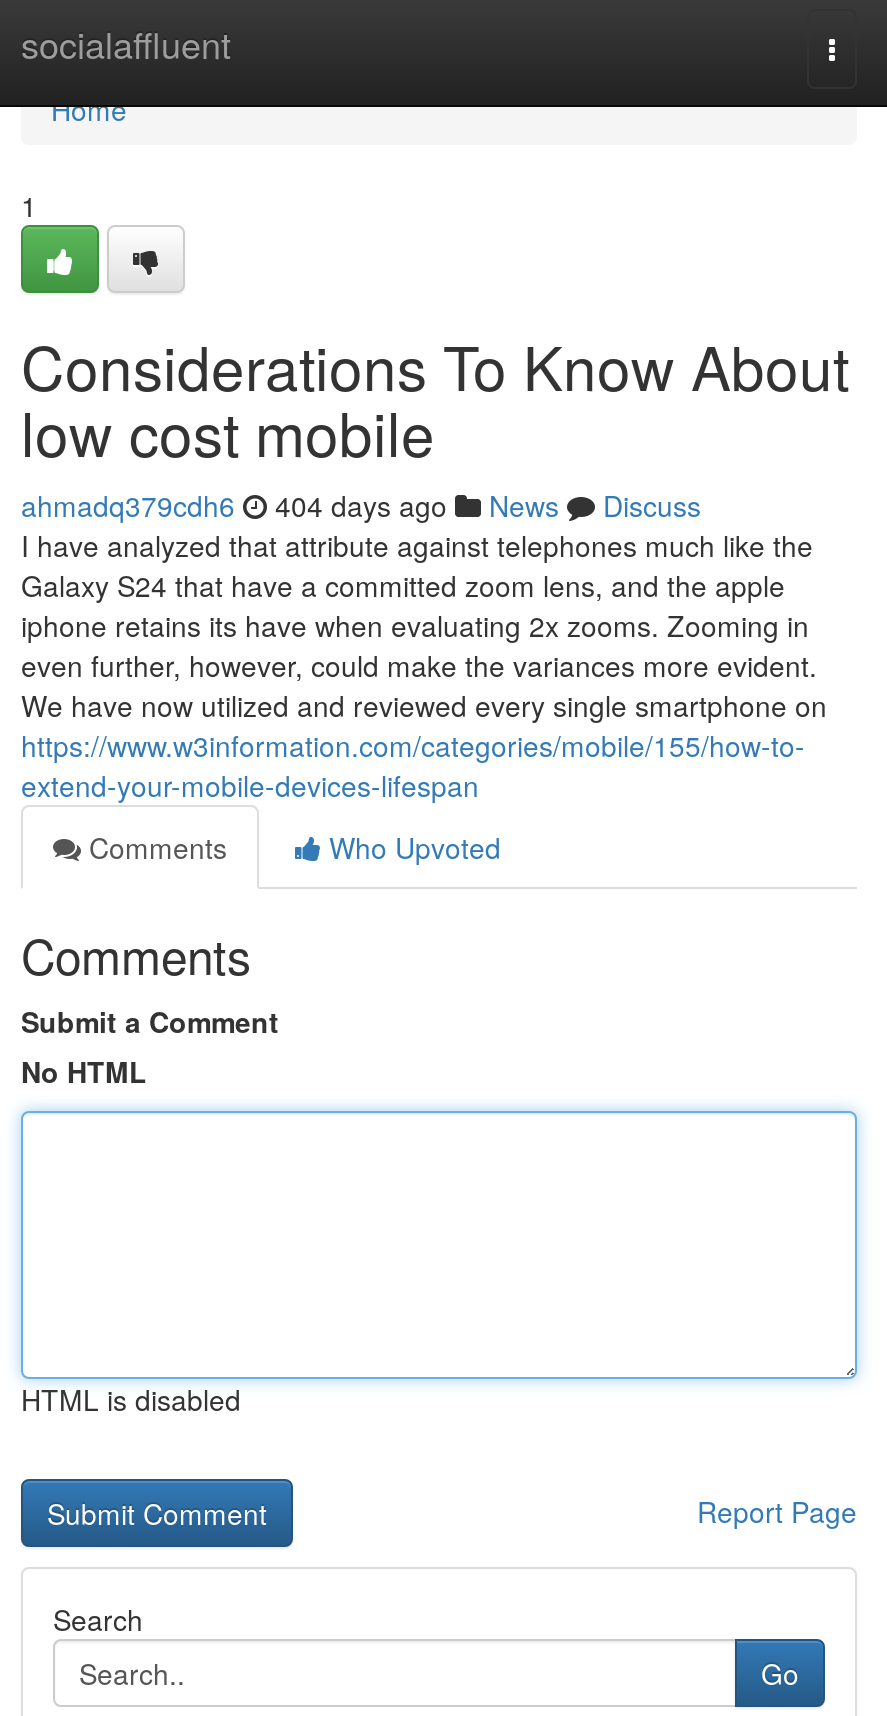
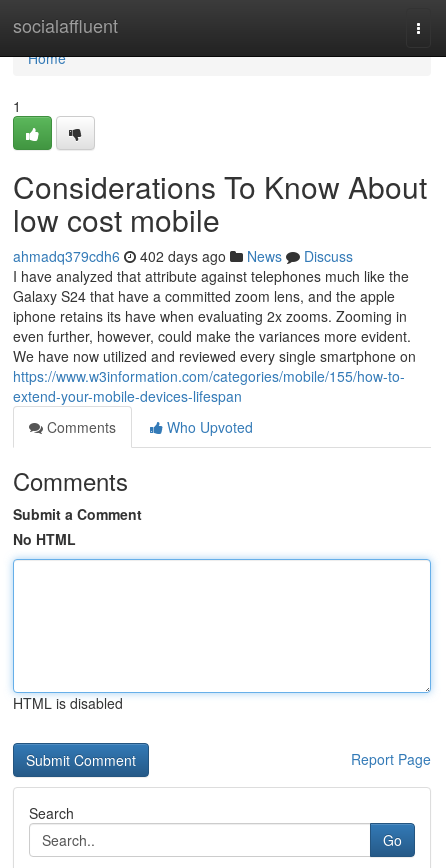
- ahmadq379cdh6 404 days ago News Discuss
+ ahmadq379cdh6 402 days ago News Discuss
